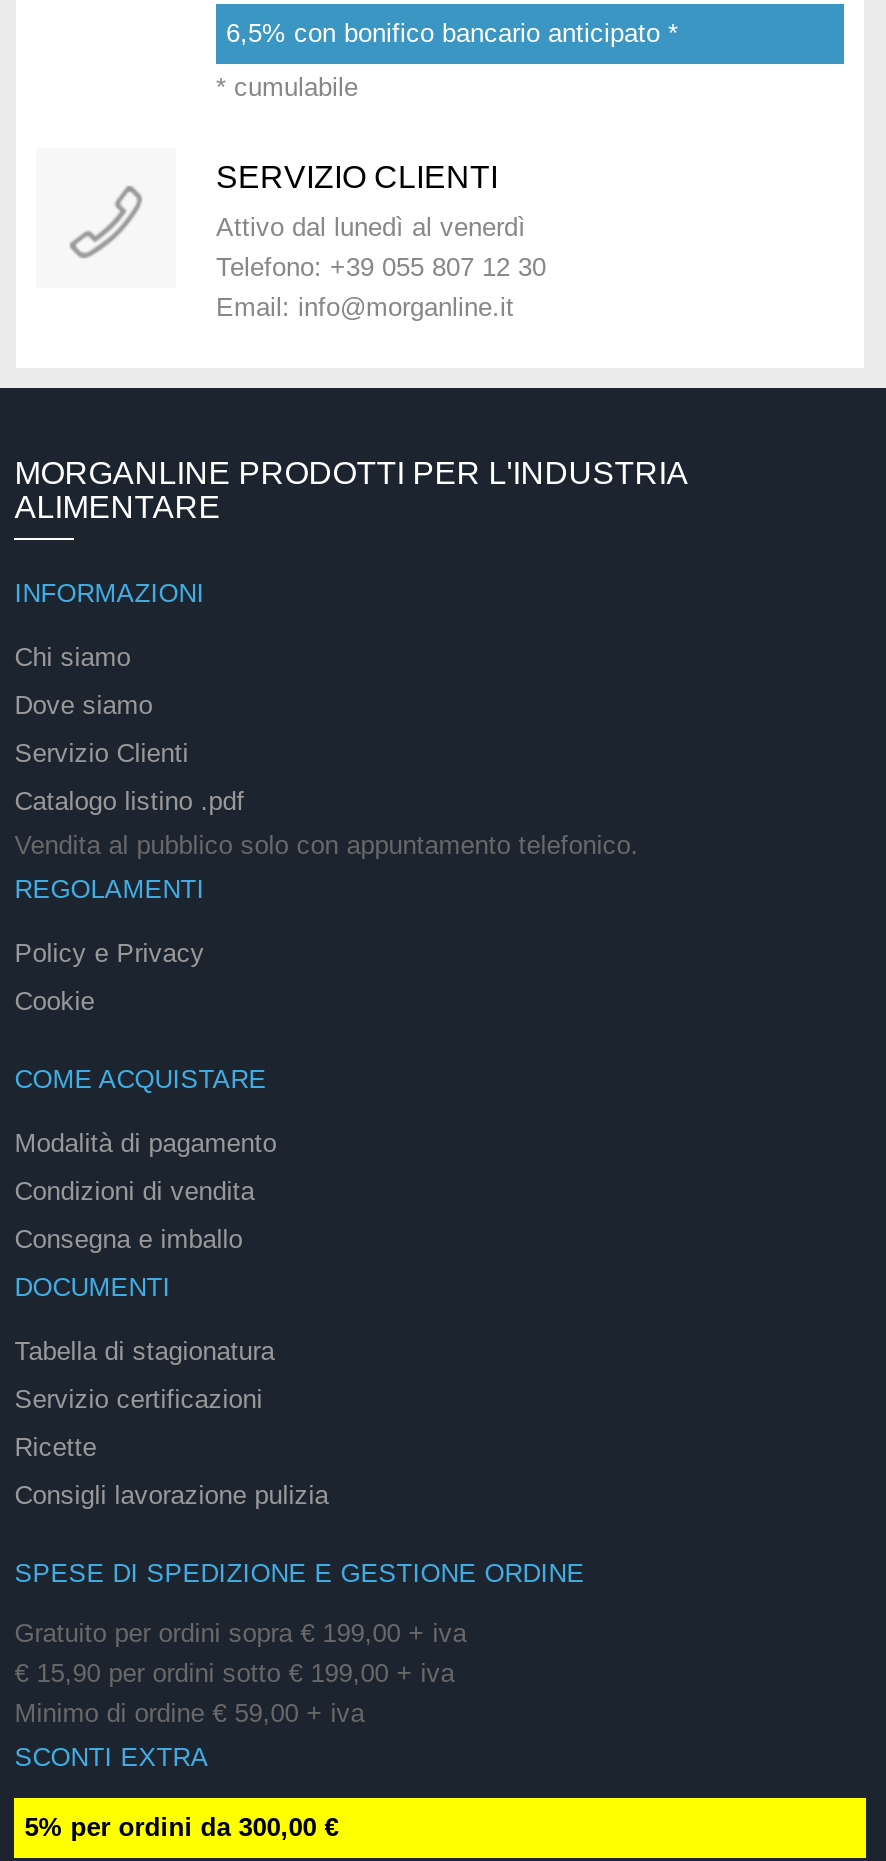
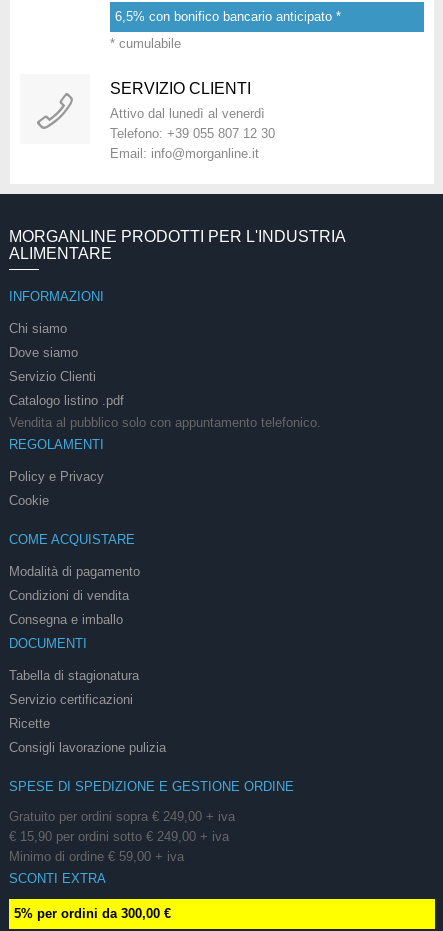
- Gratuito per ordini sopra € 199,00 + iva
+ Gratuito per ordini sopra € 249,00 + iva

- € 15,90 per ordini sotto € 199,00 + iva
+ € 15,90 per ordini sotto € 249,00 + iva
